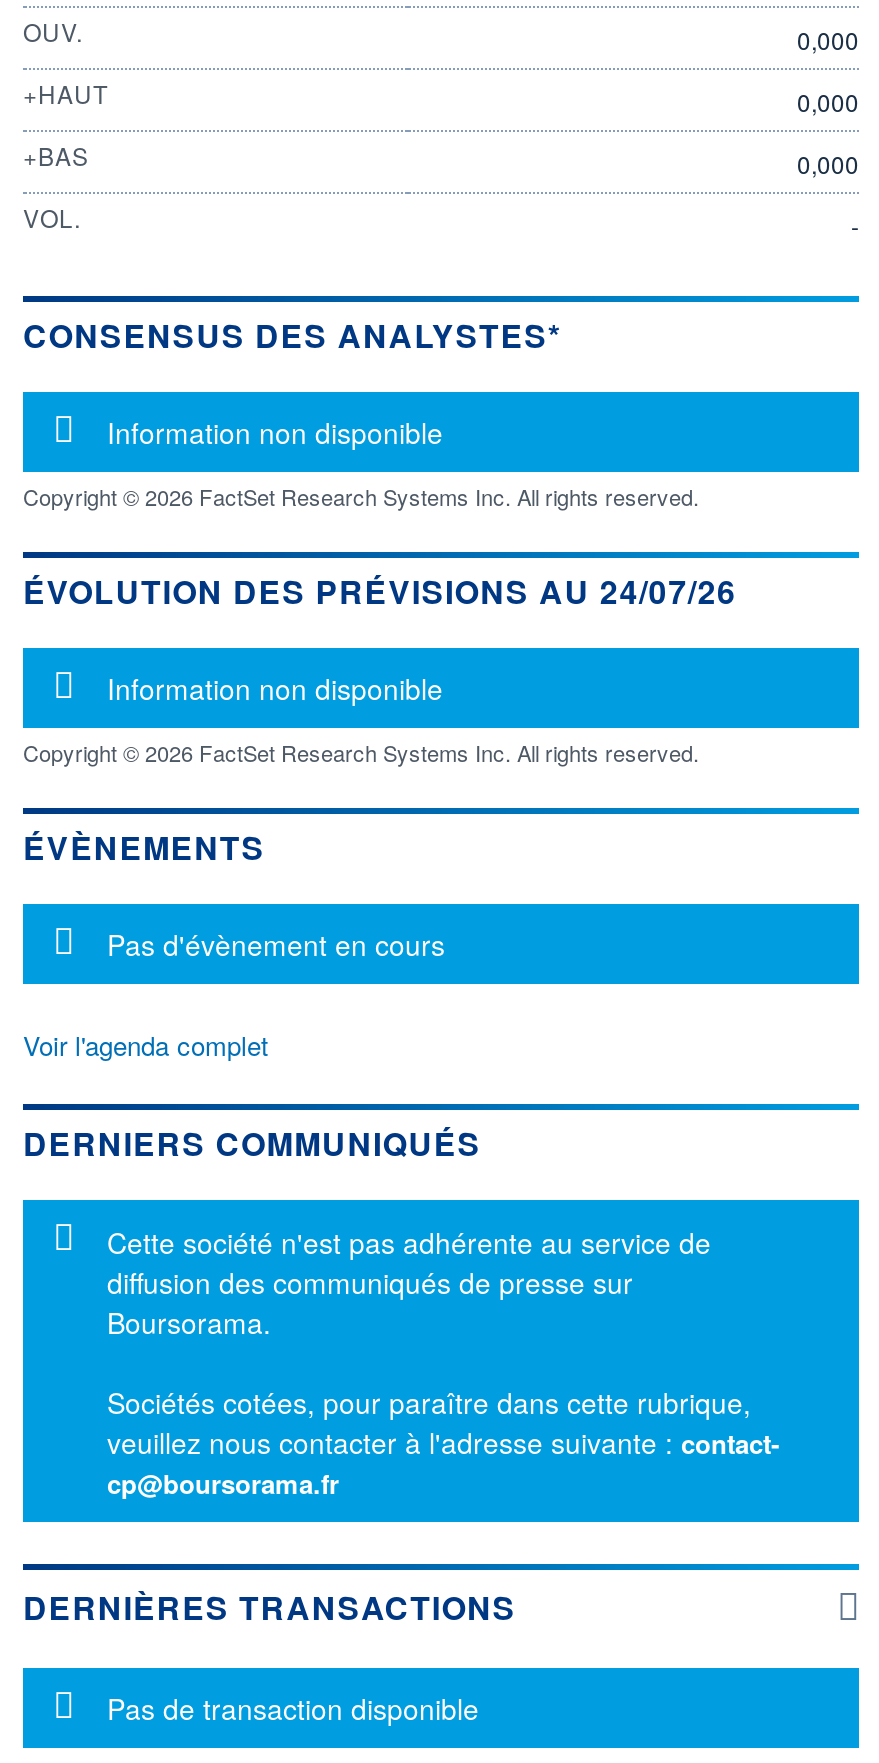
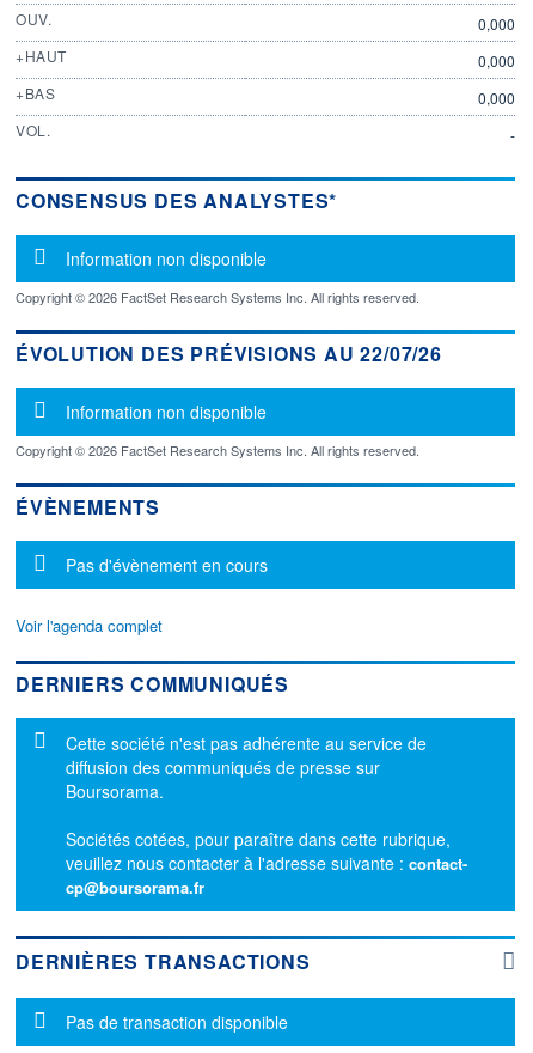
- ÉVOLUTION DES PRÉVISIONS AU 24/07/26
+ ÉVOLUTION DES PRÉVISIONS AU 22/07/26
